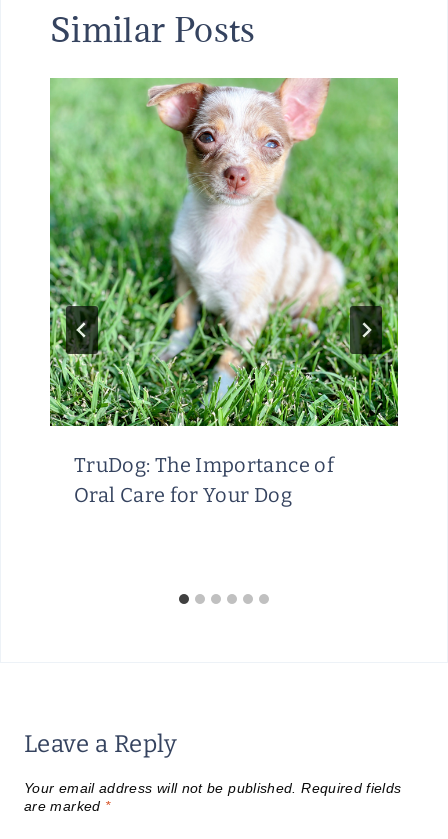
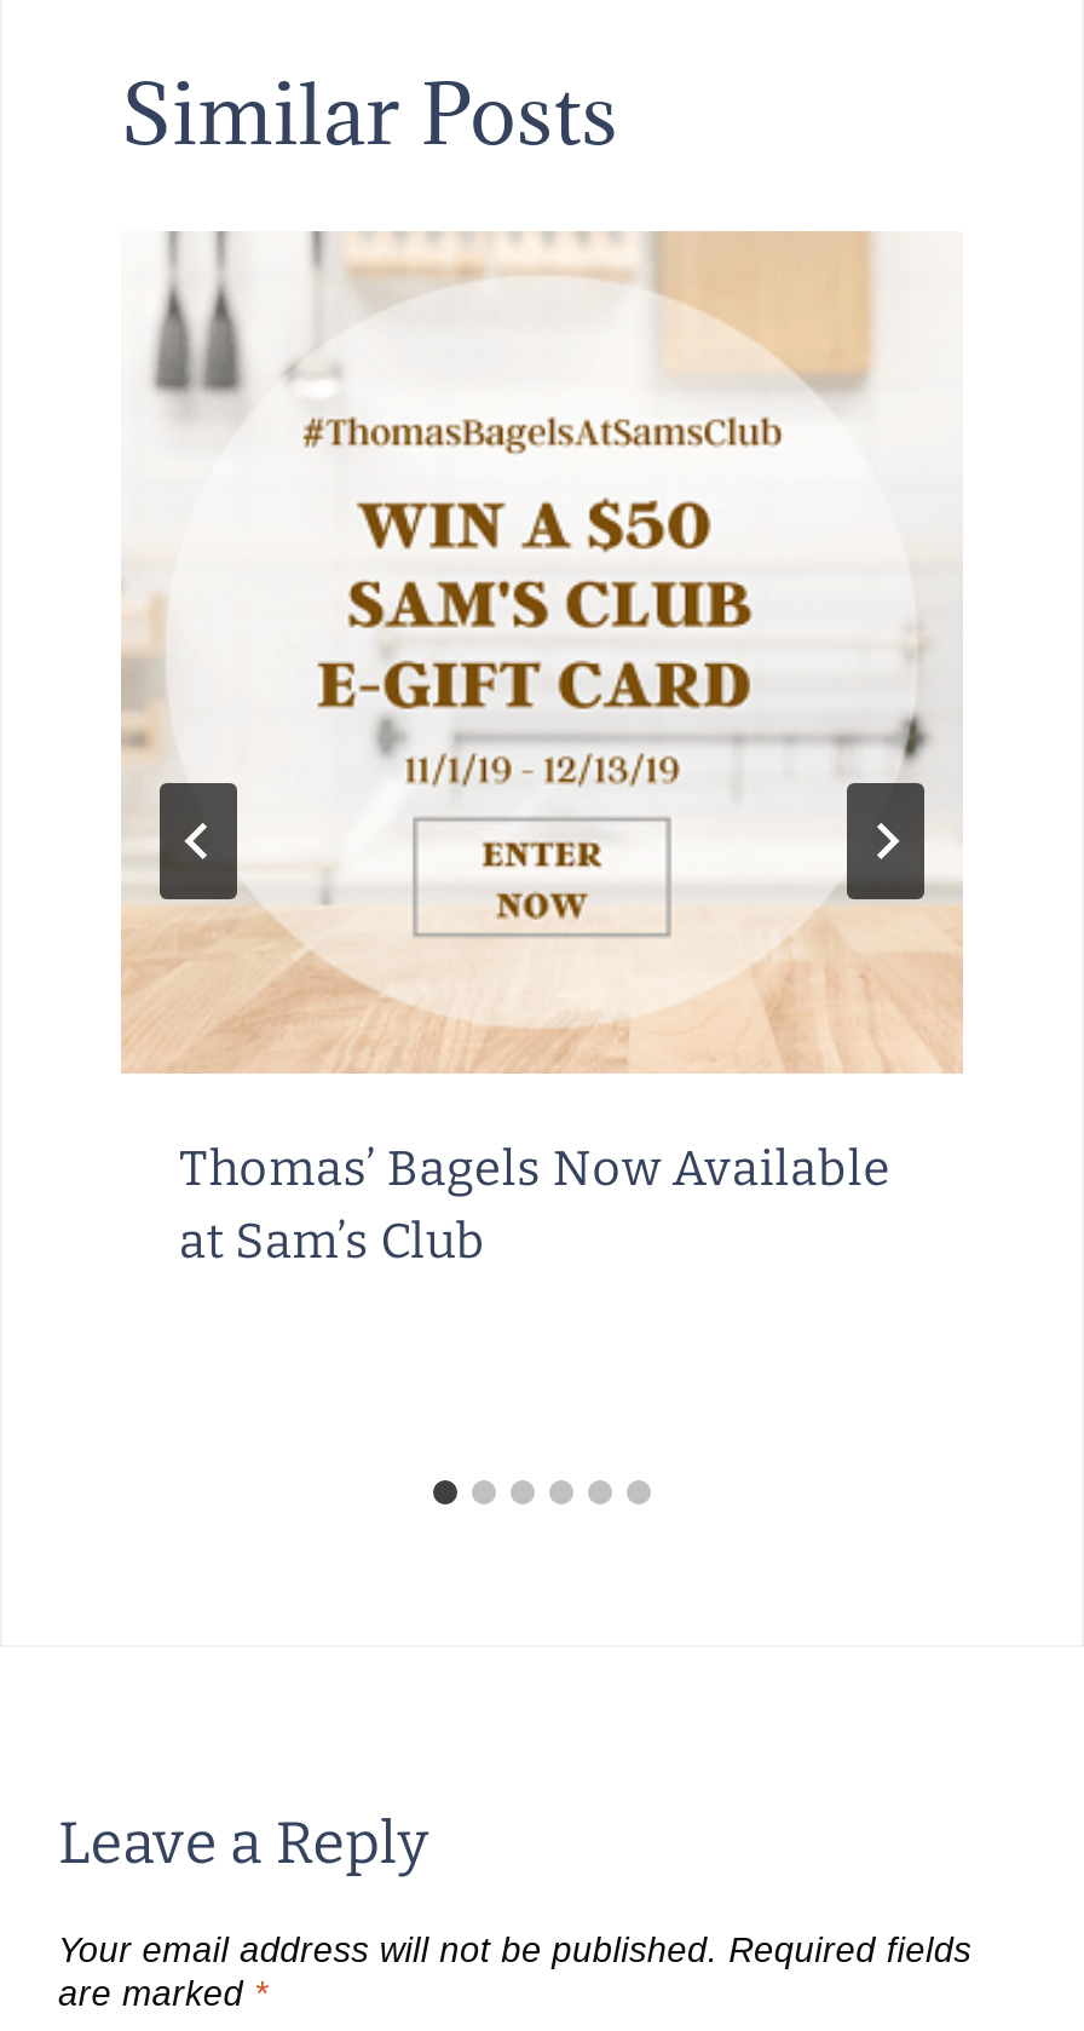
- [image]
- TruDog: The Importance of
- Oral Care for Your Dog
+ [image]
+ Thomas’ Bagels Now Available
+ at Sam’s Club
